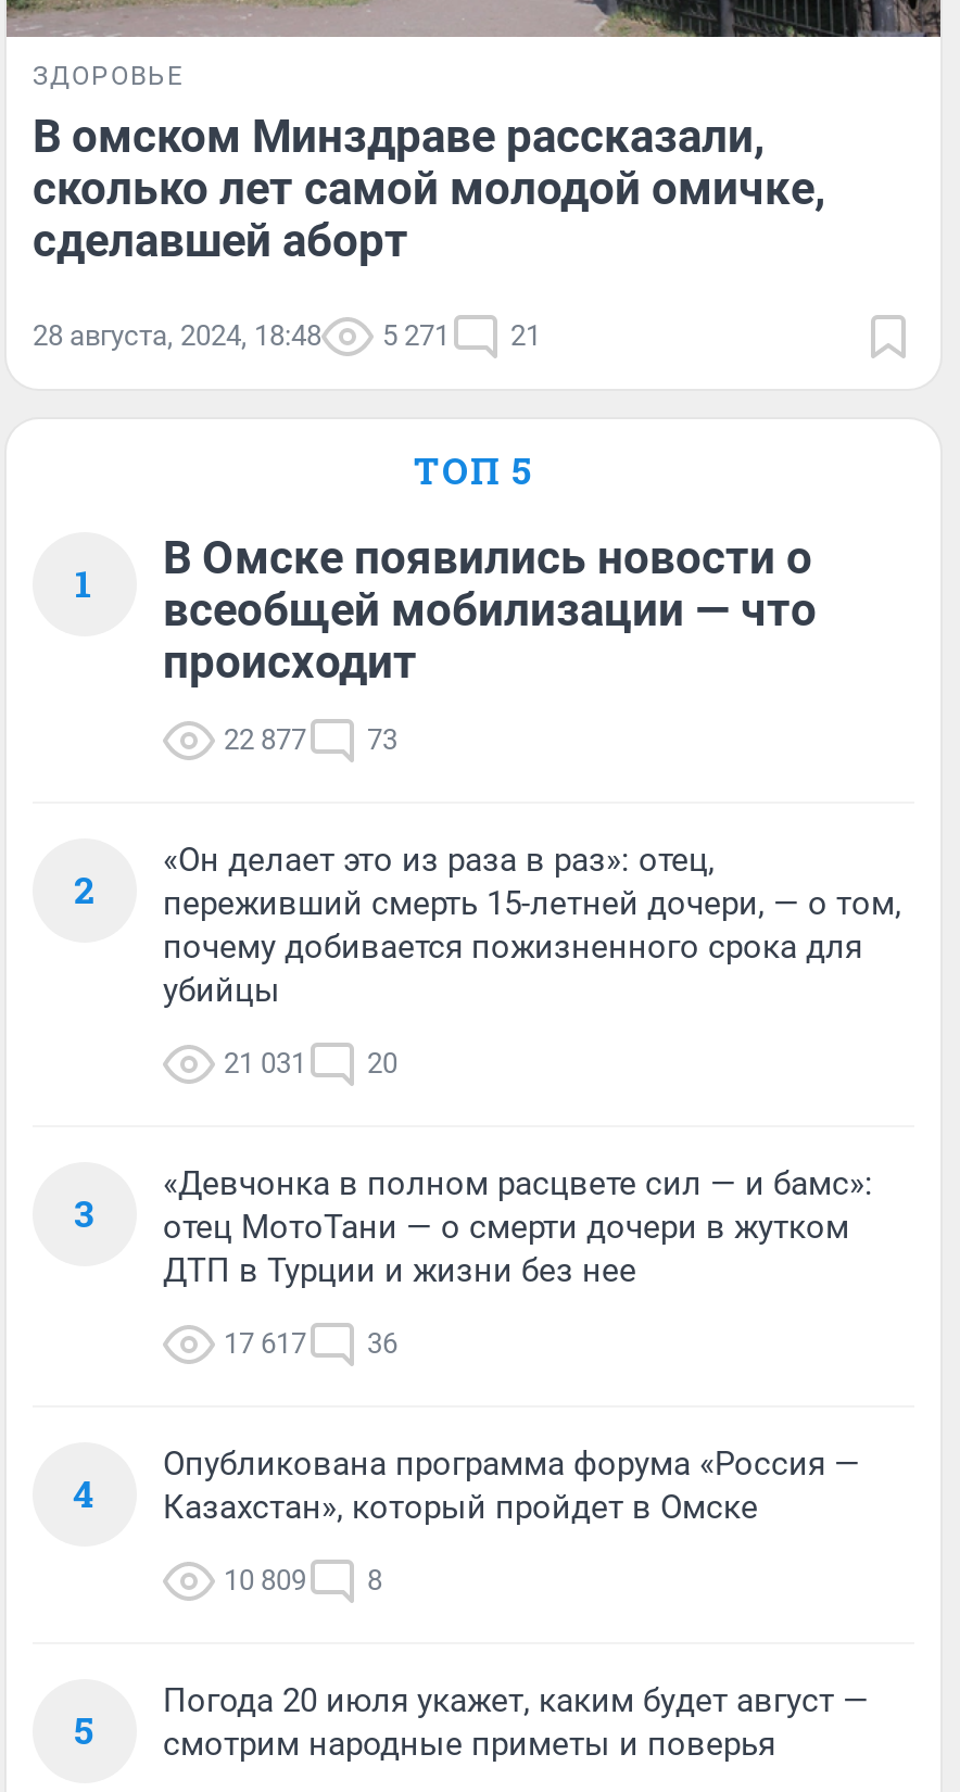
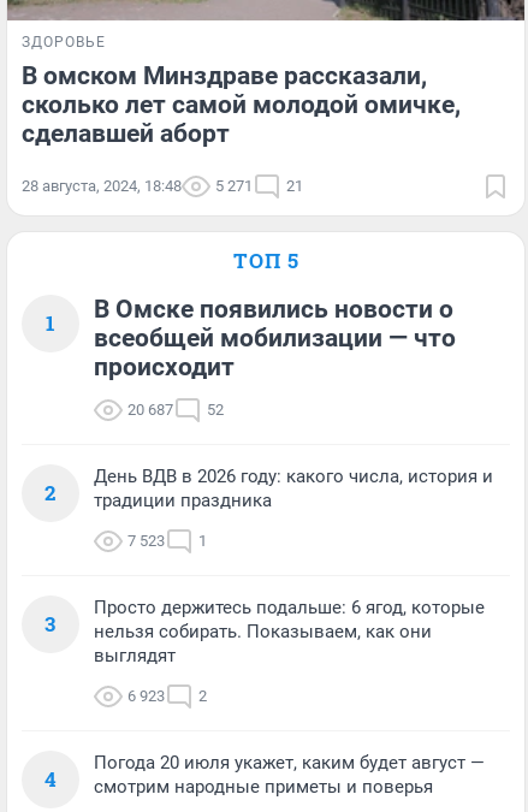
- 22 877
+ 20 687

- 73
+ 52

- «Он делает это из раза в раз»: отец,
- переживший смерть 15-летней дочери, — о том,
- почему добивается пожизненного срока для
- убийцы
+ День ВДВ в 2026 году: какого числа, история и
+ традиции праздника

- 21 031
- 20
+ 7 523
+ 1

- «Девчонка в полном расцвете сил — и бамс»:
- отец МотоТани — о смерти дочери в жутком
- ДТП в Турции и жизни без нее
+ Просто держитесь подальше: 6 ягод, которые
+ нельзя собирать. Показываем, как они
+ выглядят

- 17 617
- 36
+ 6 923
+ 2

- Опубликована программа форума «Россия —
- Казахстан», который пройдет в Омске
- 10 809
- 8
- 5
